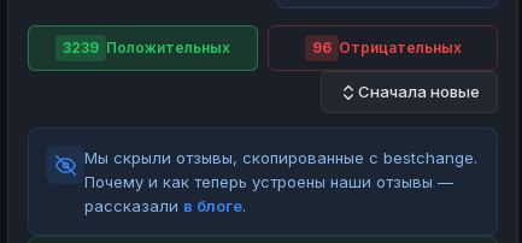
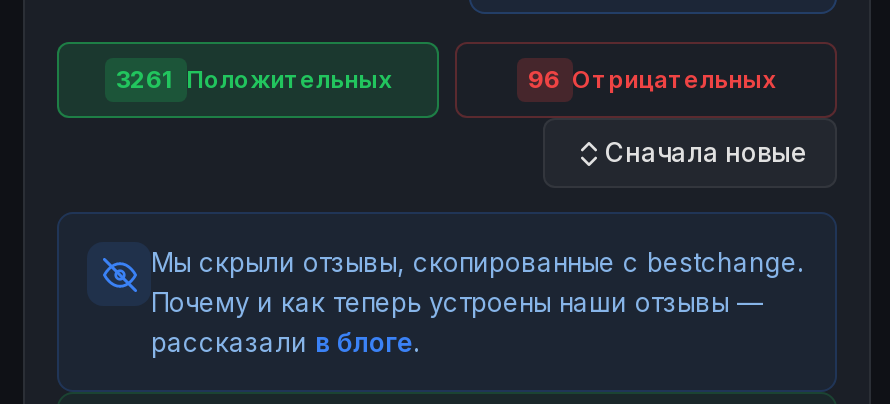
- 3239 Положительных
+ 3261 Положительных
